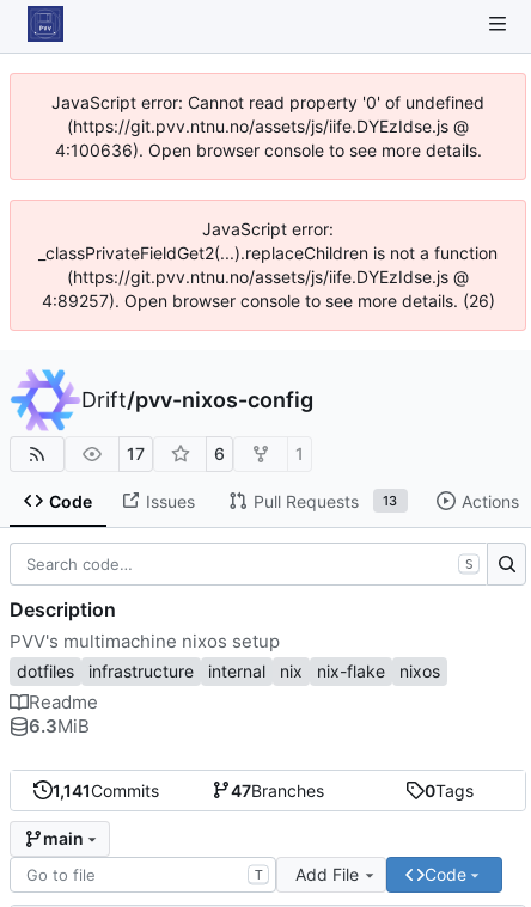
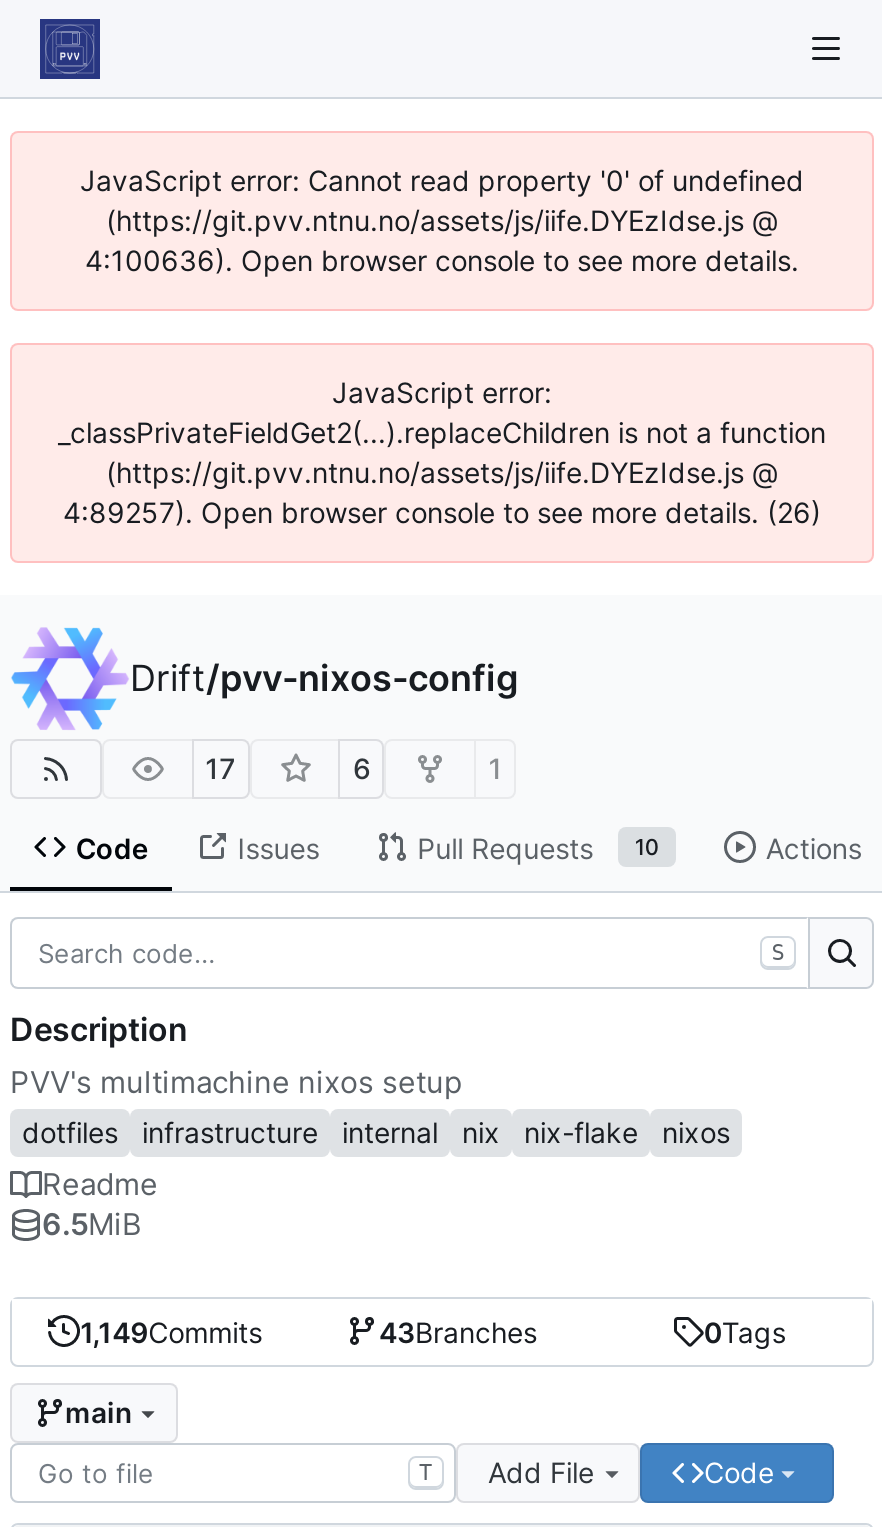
- Pull Requests 13
+ Pull Requests 10

- 6.3MiB
+ 6.5MiB

- 1,141Commits
+ 1,149Commits

- 47Branches
+ 43Branches
